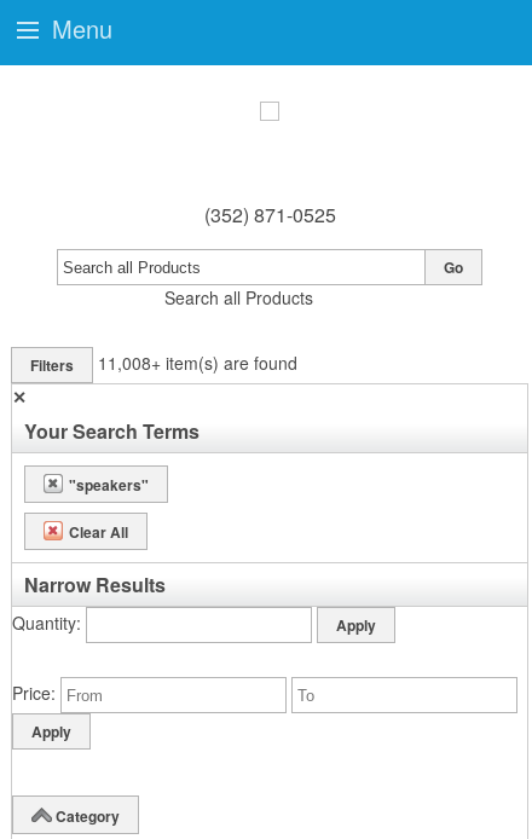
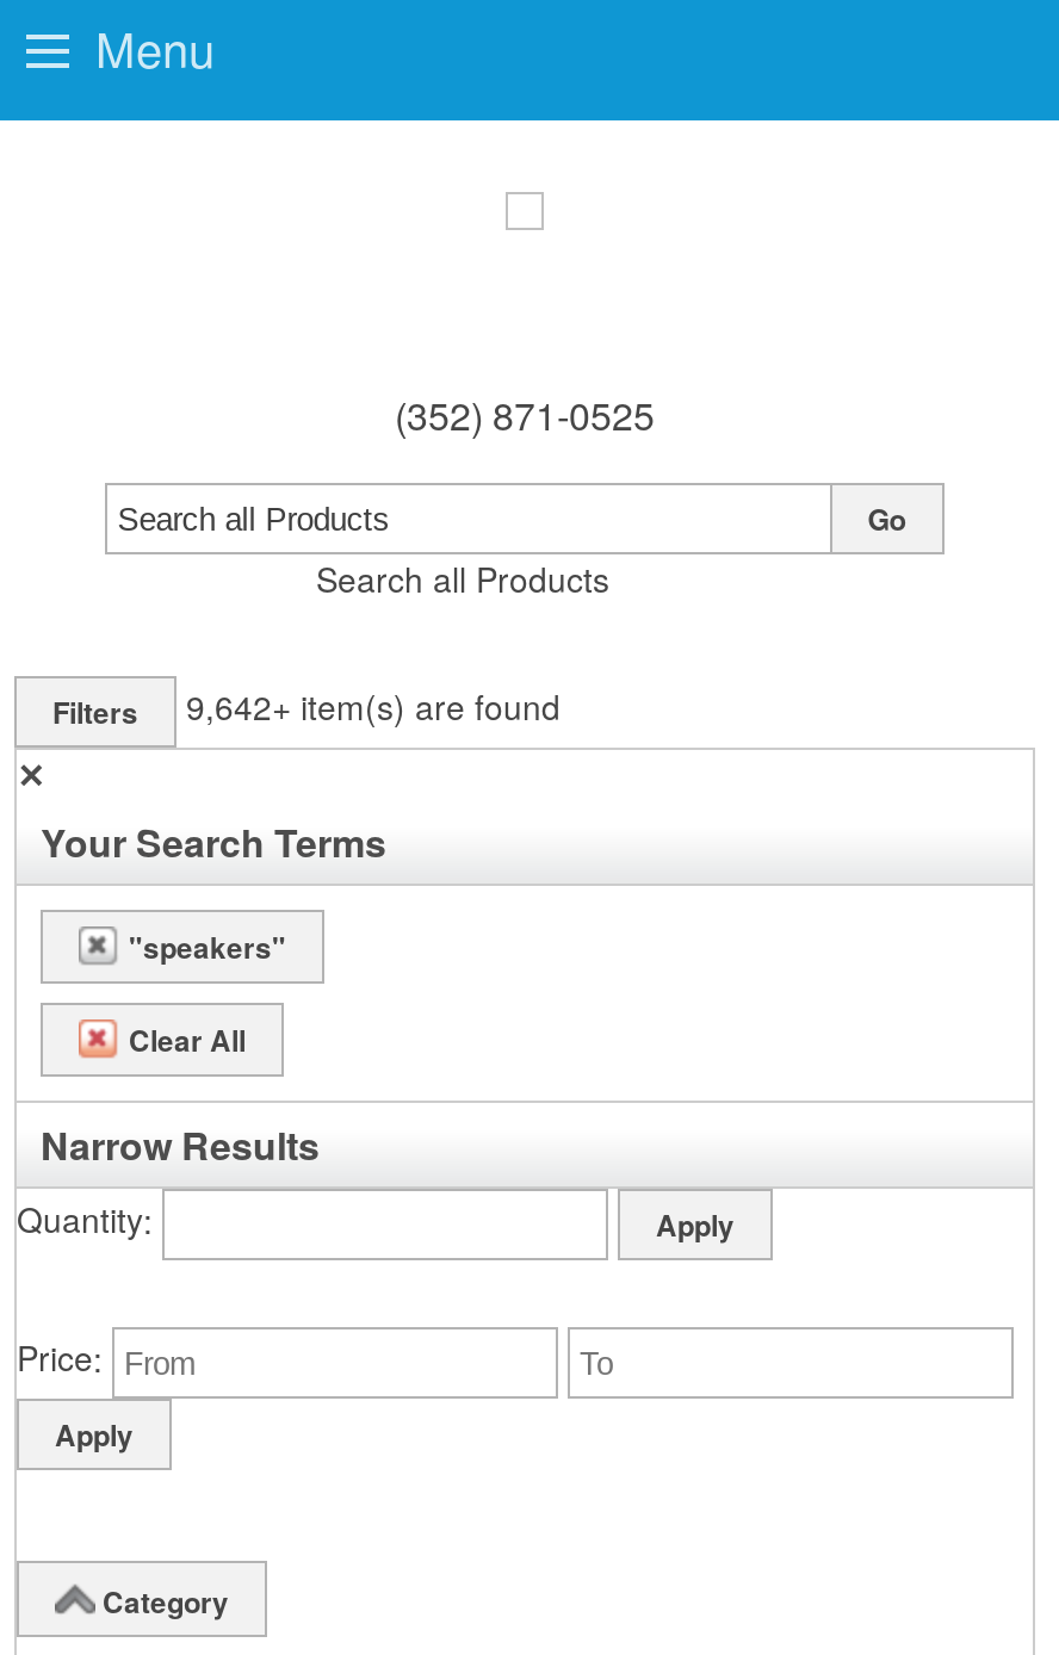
- 11,008+ item(s) are found
+ 9,642+ item(s) are found
